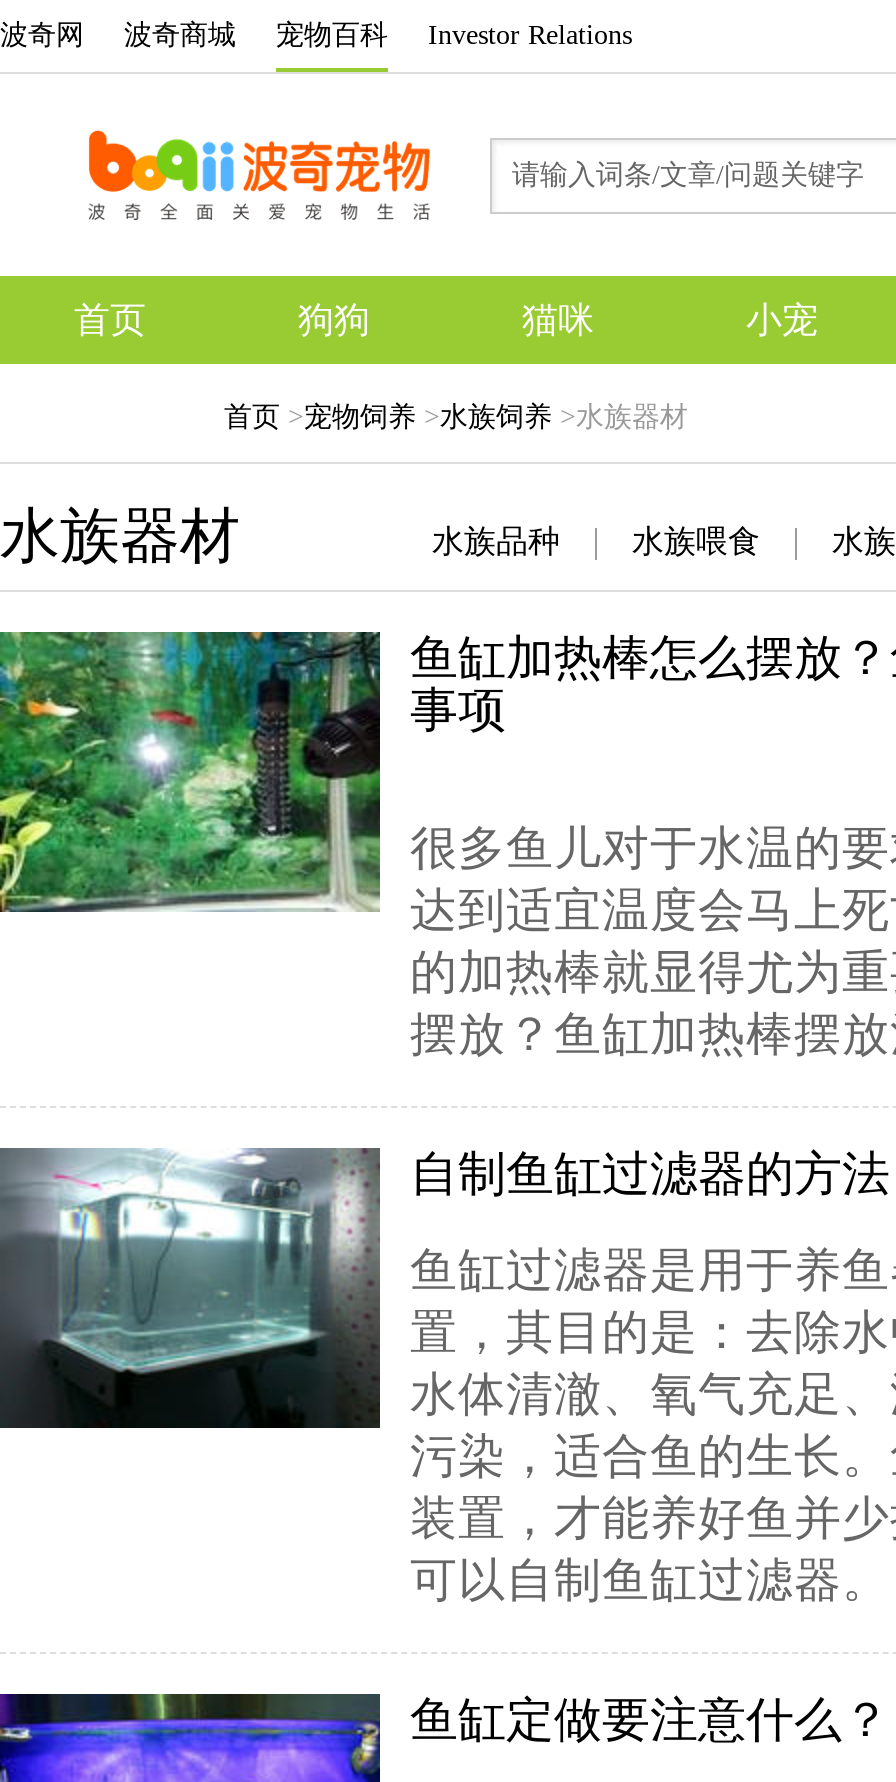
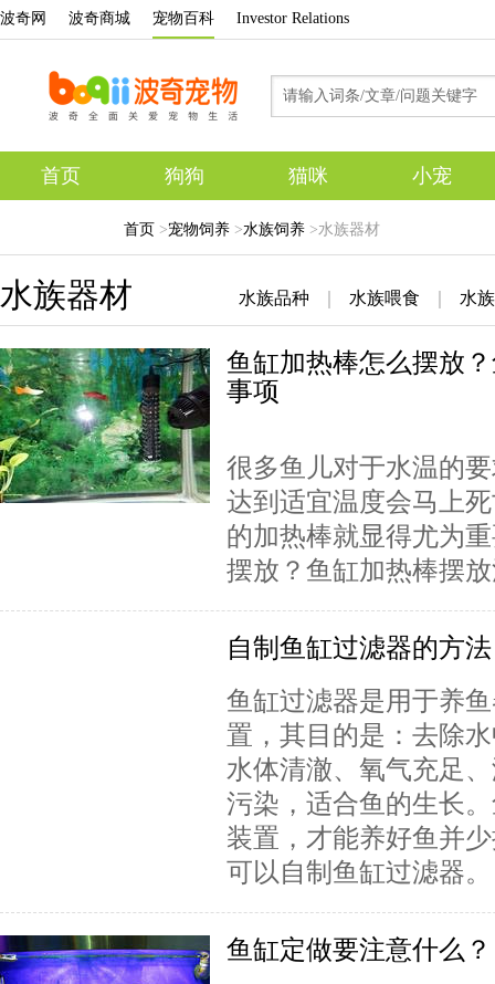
- [image]
